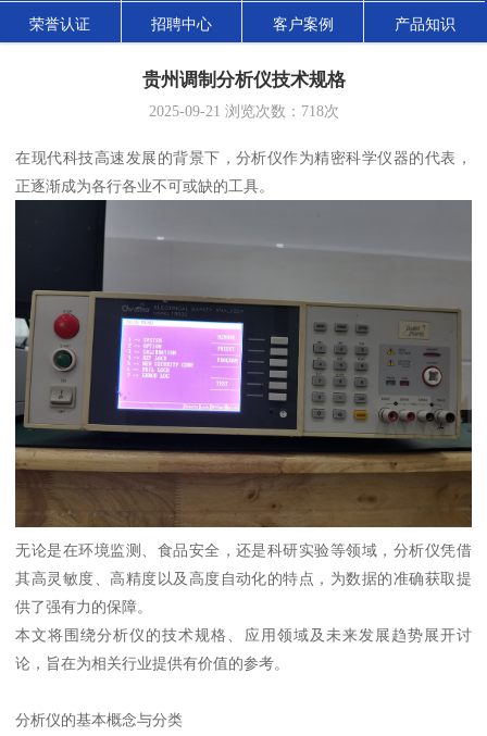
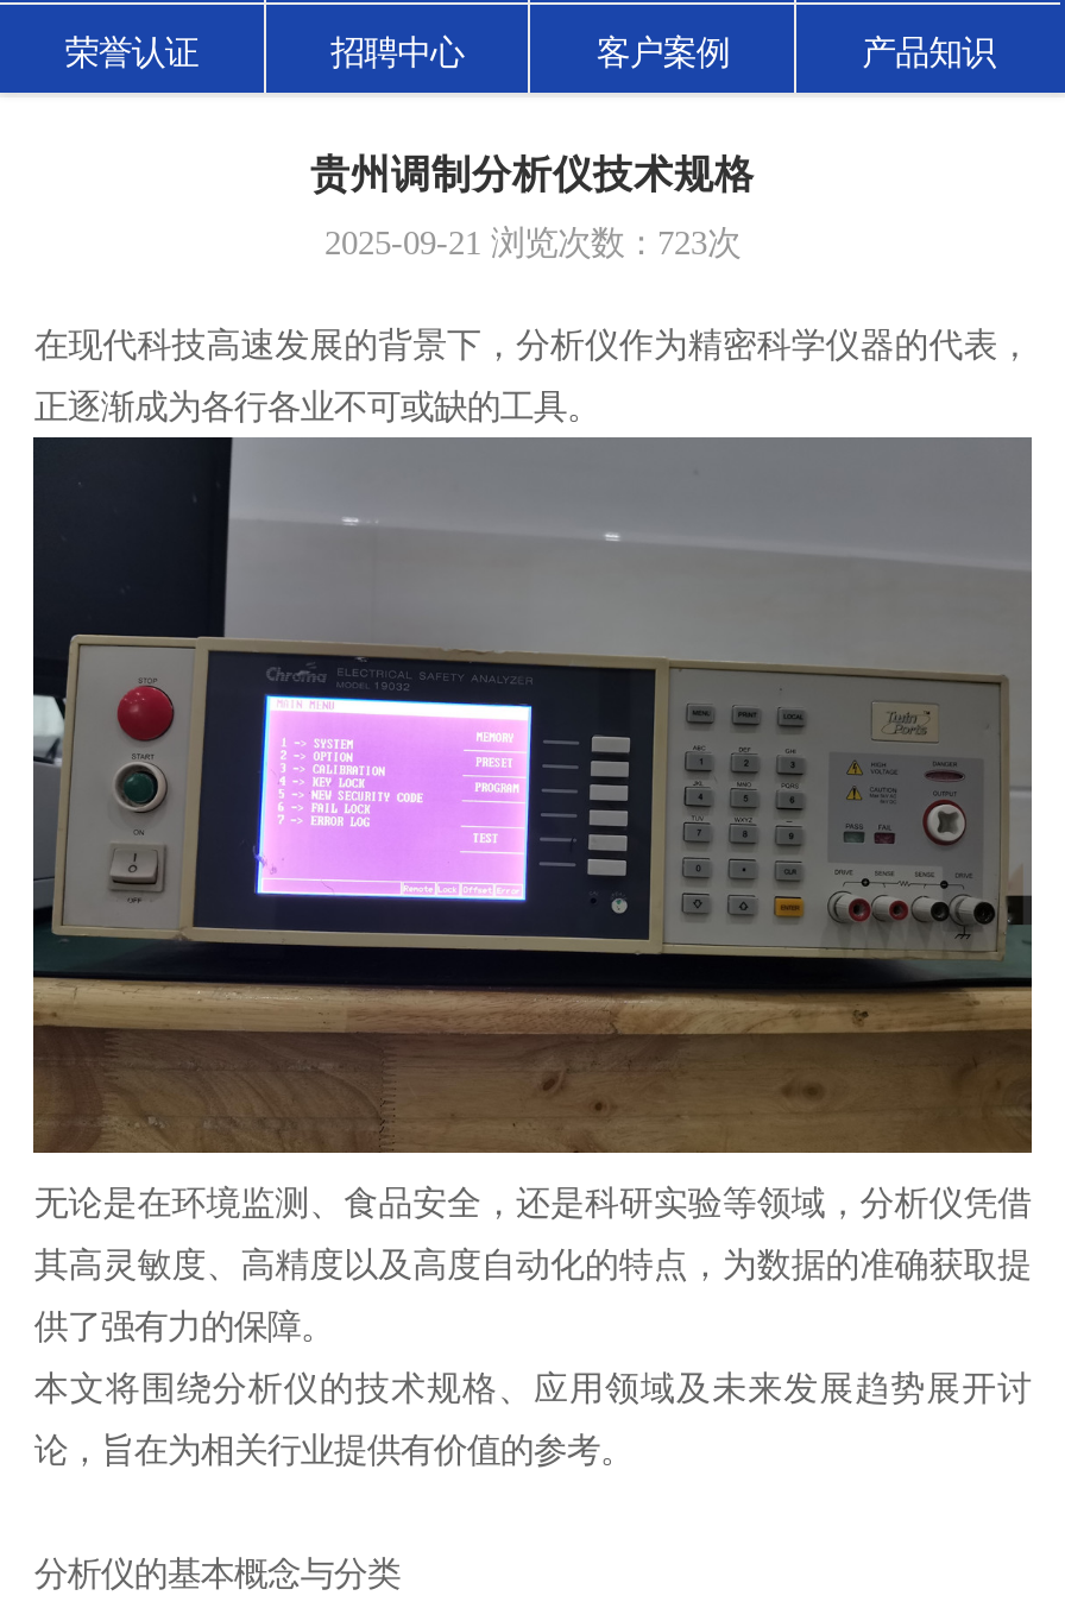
- 2025-09-21浏览次数：718次
+ 2025-09-21浏览次数：723次
